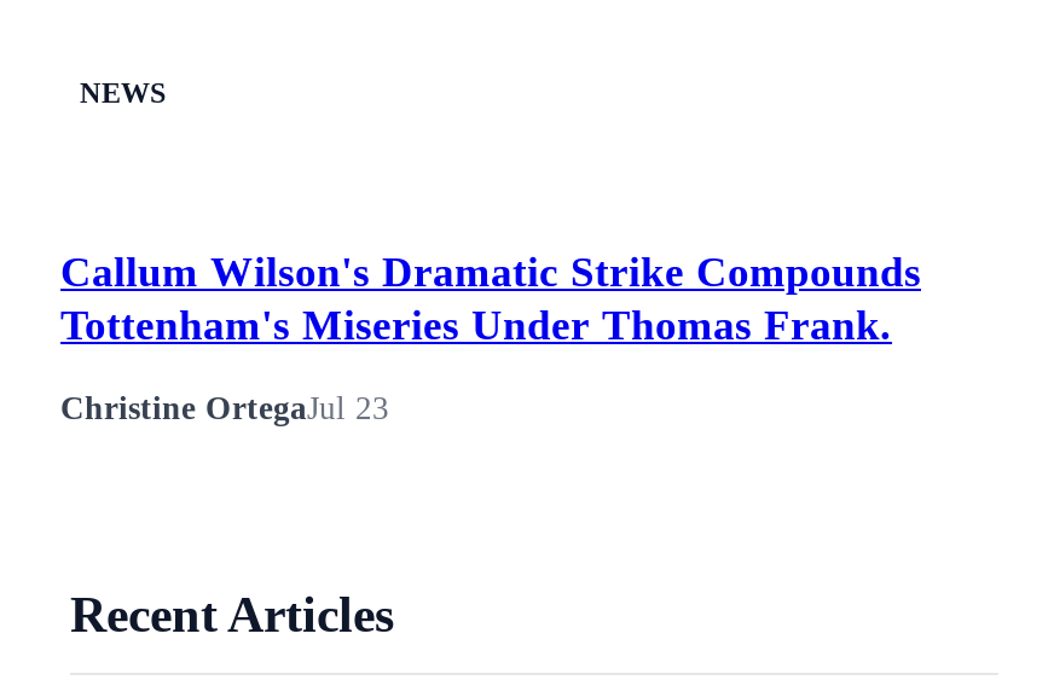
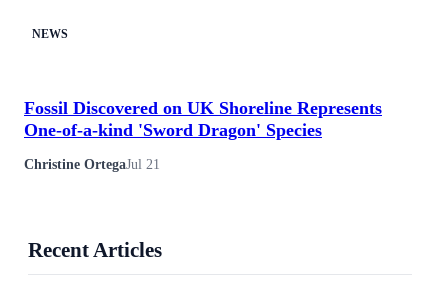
- Callum Wilson's Dramatic Strike Compounds
- Tottenham's Miseries Under Thomas Frank.
+ Fossil Discovered on UK Shoreline Represents
+ One-of-a-kind 'Sword Dragon' Species

- Christine OrtegaJul 23
+ Christine OrtegaJul 21
